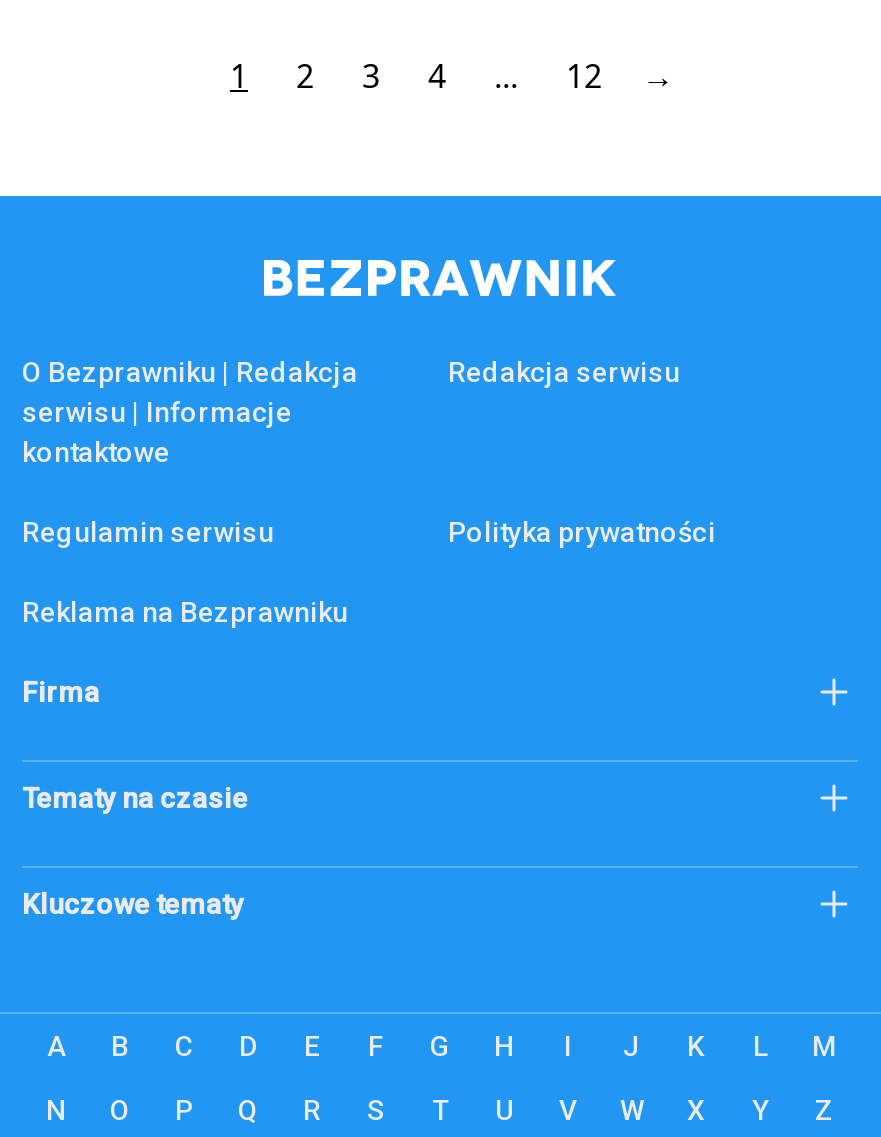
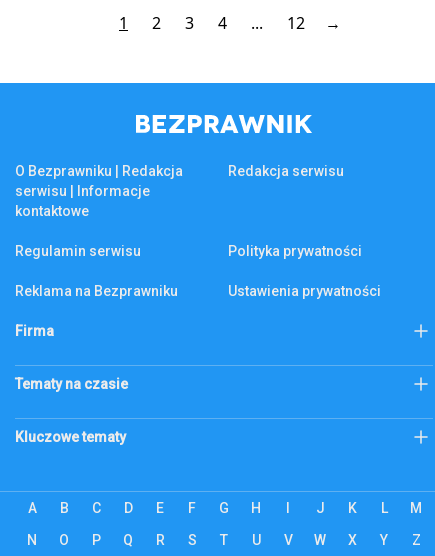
+ Ustawienia prywatności
